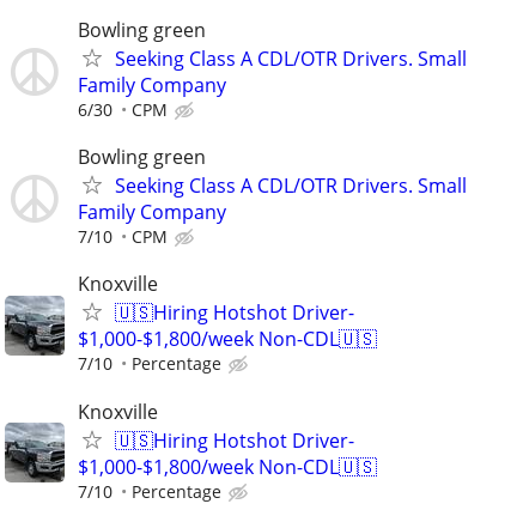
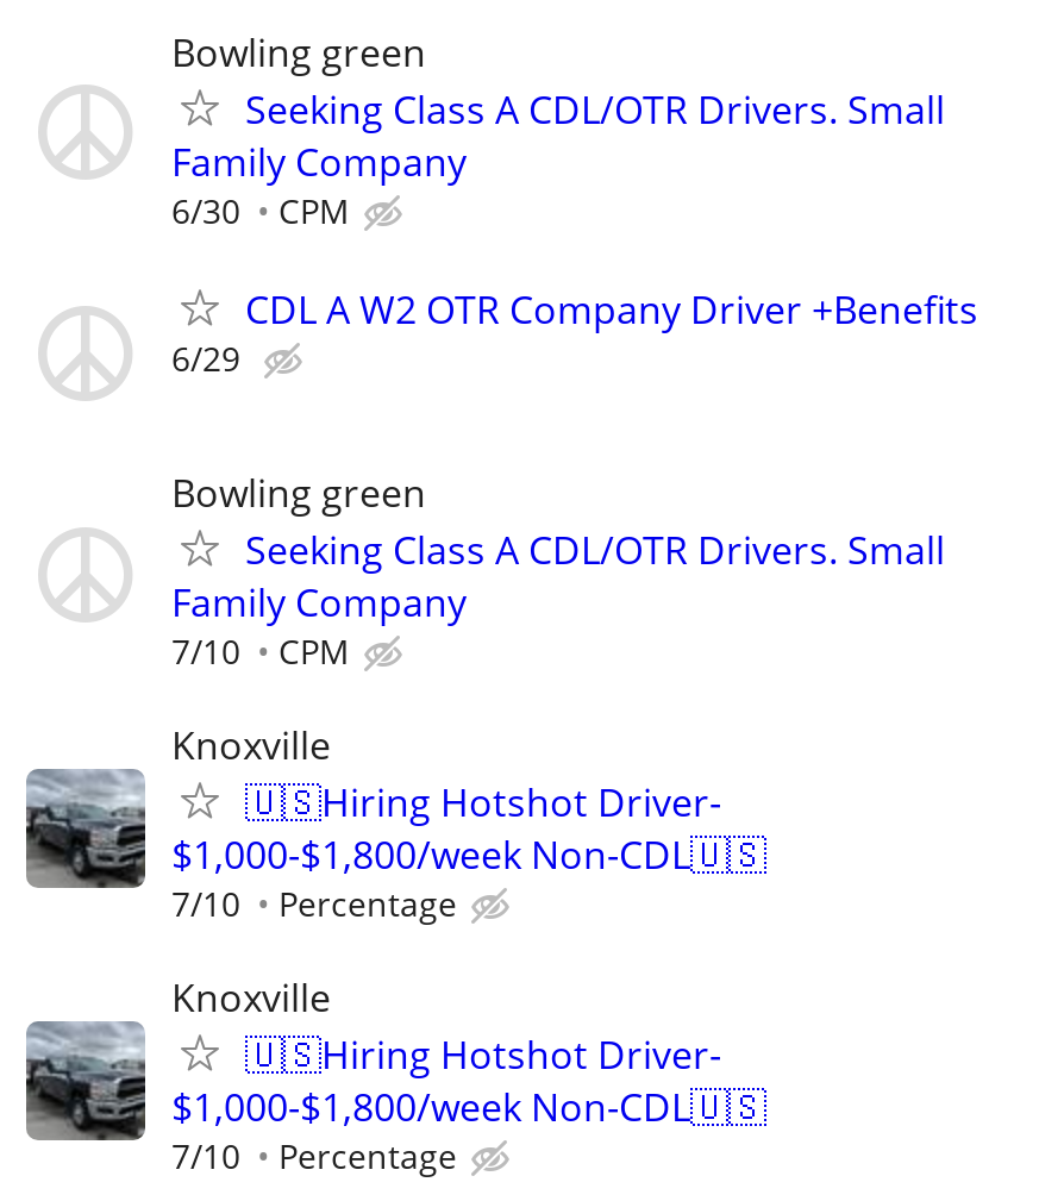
+ CDL A W2 OTR Company Driver +Benefits
+ 6/29
